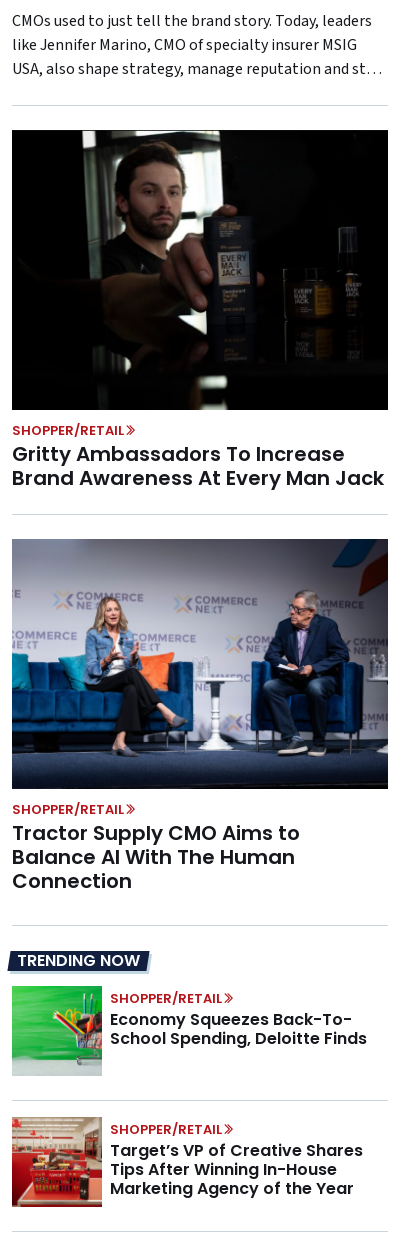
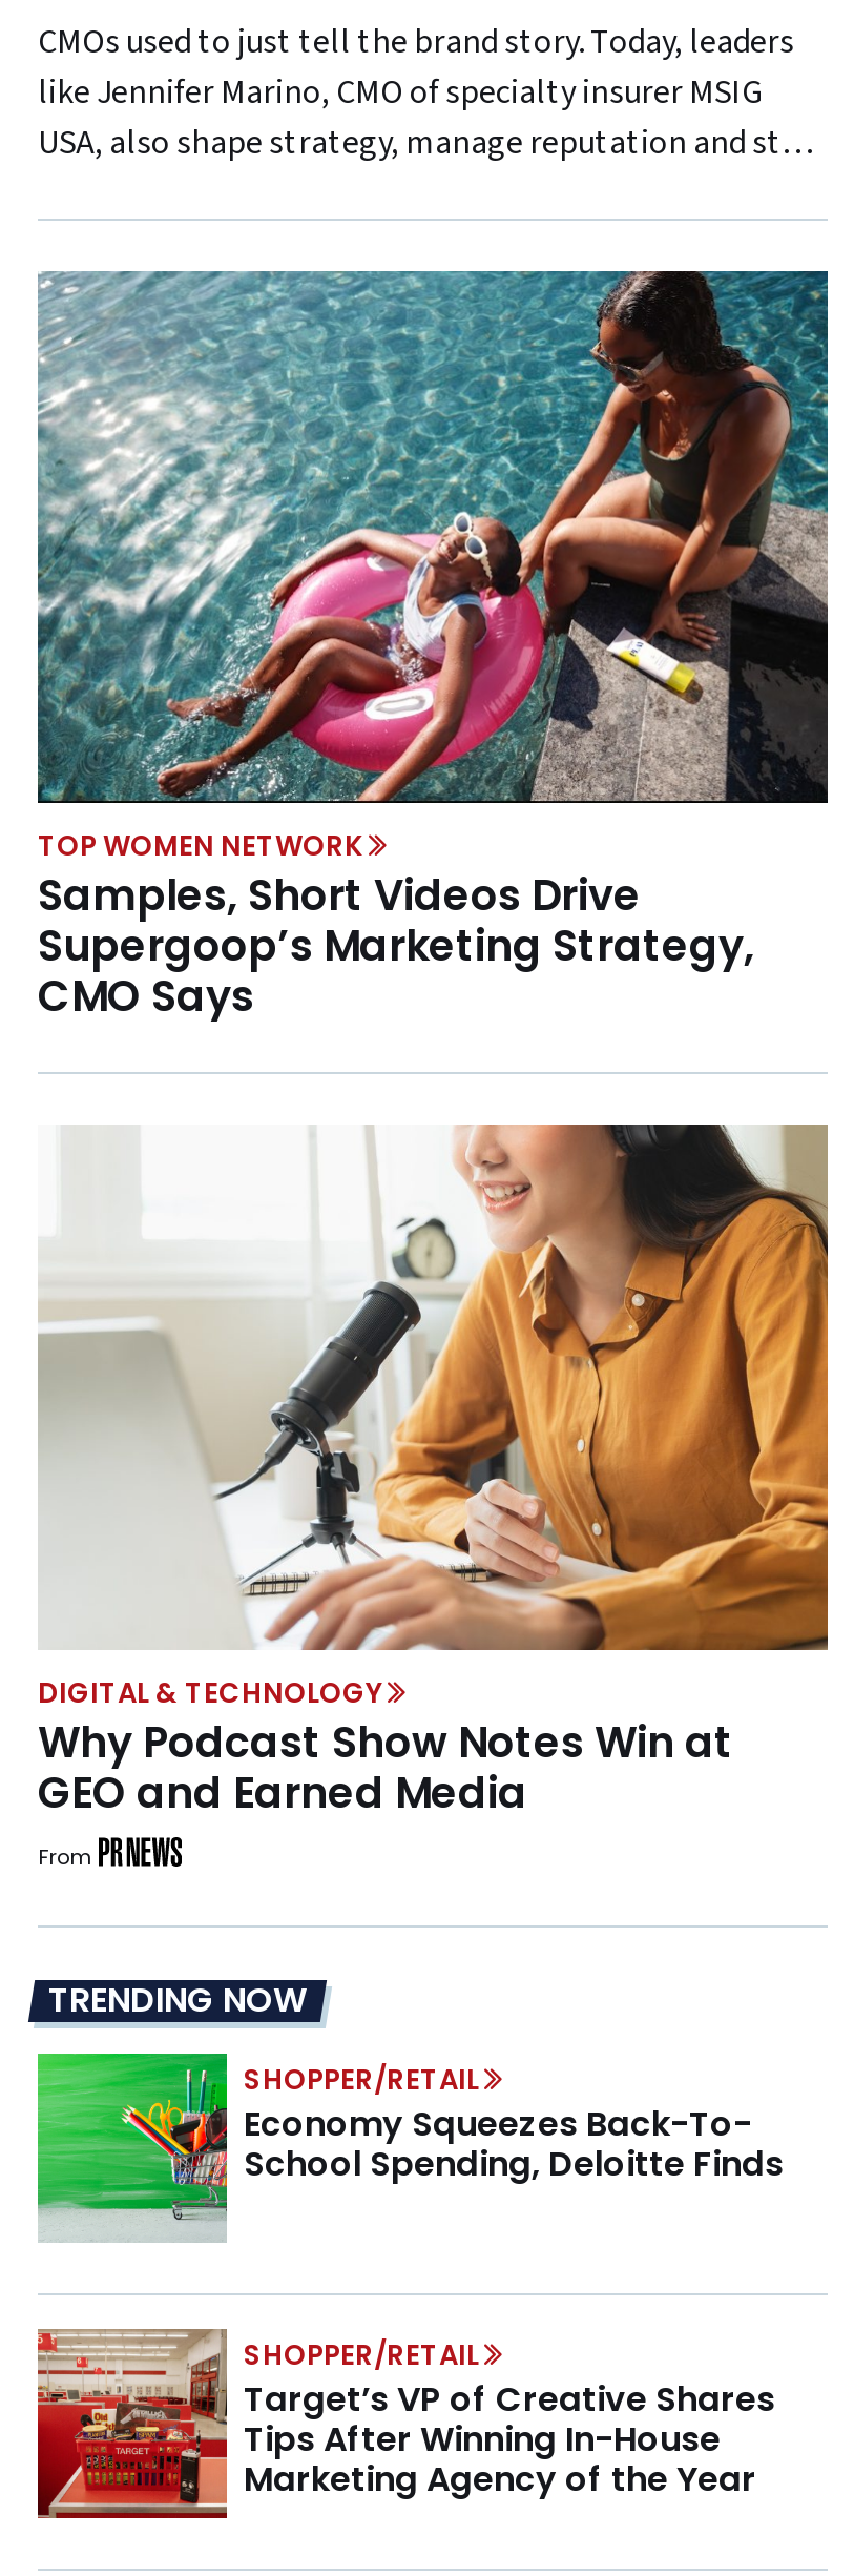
- [image]
- SHOPPER/RETAIL
- Gritty Ambassadors To Increase
- Brand Awareness At Every Man Jack
+ [image]
+ TOP WOMEN NETWORK
+ Samples, Short Videos Drive
+ Supergoop’s Marketing Strategy,
+ CMO Says

- [image]
- SHOPPER/RETAIL
- Tractor Supply CMO Aims to
- Balance AI With The Human
- Connection
+ [image]
+ DIGITAL & TECHNOLOGY
+ Why Podcast Show Notes Win at
+ GEO and Earned Media
+ From
